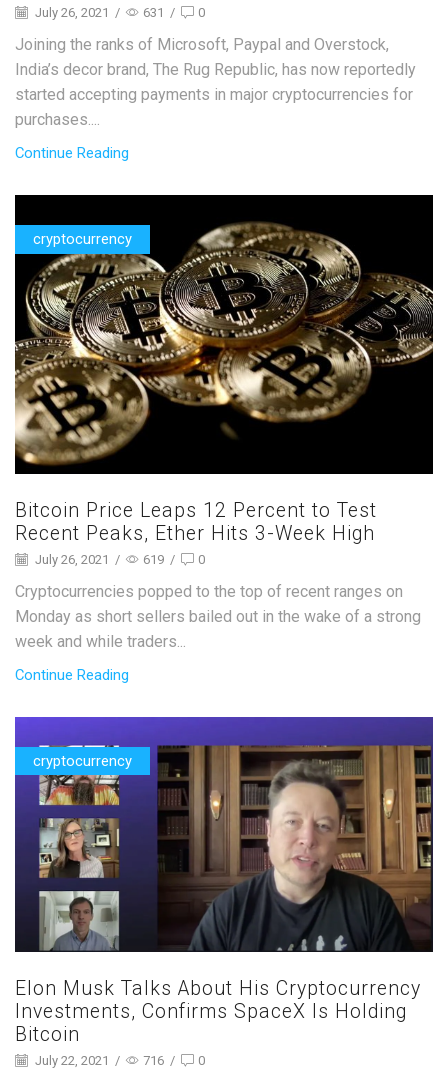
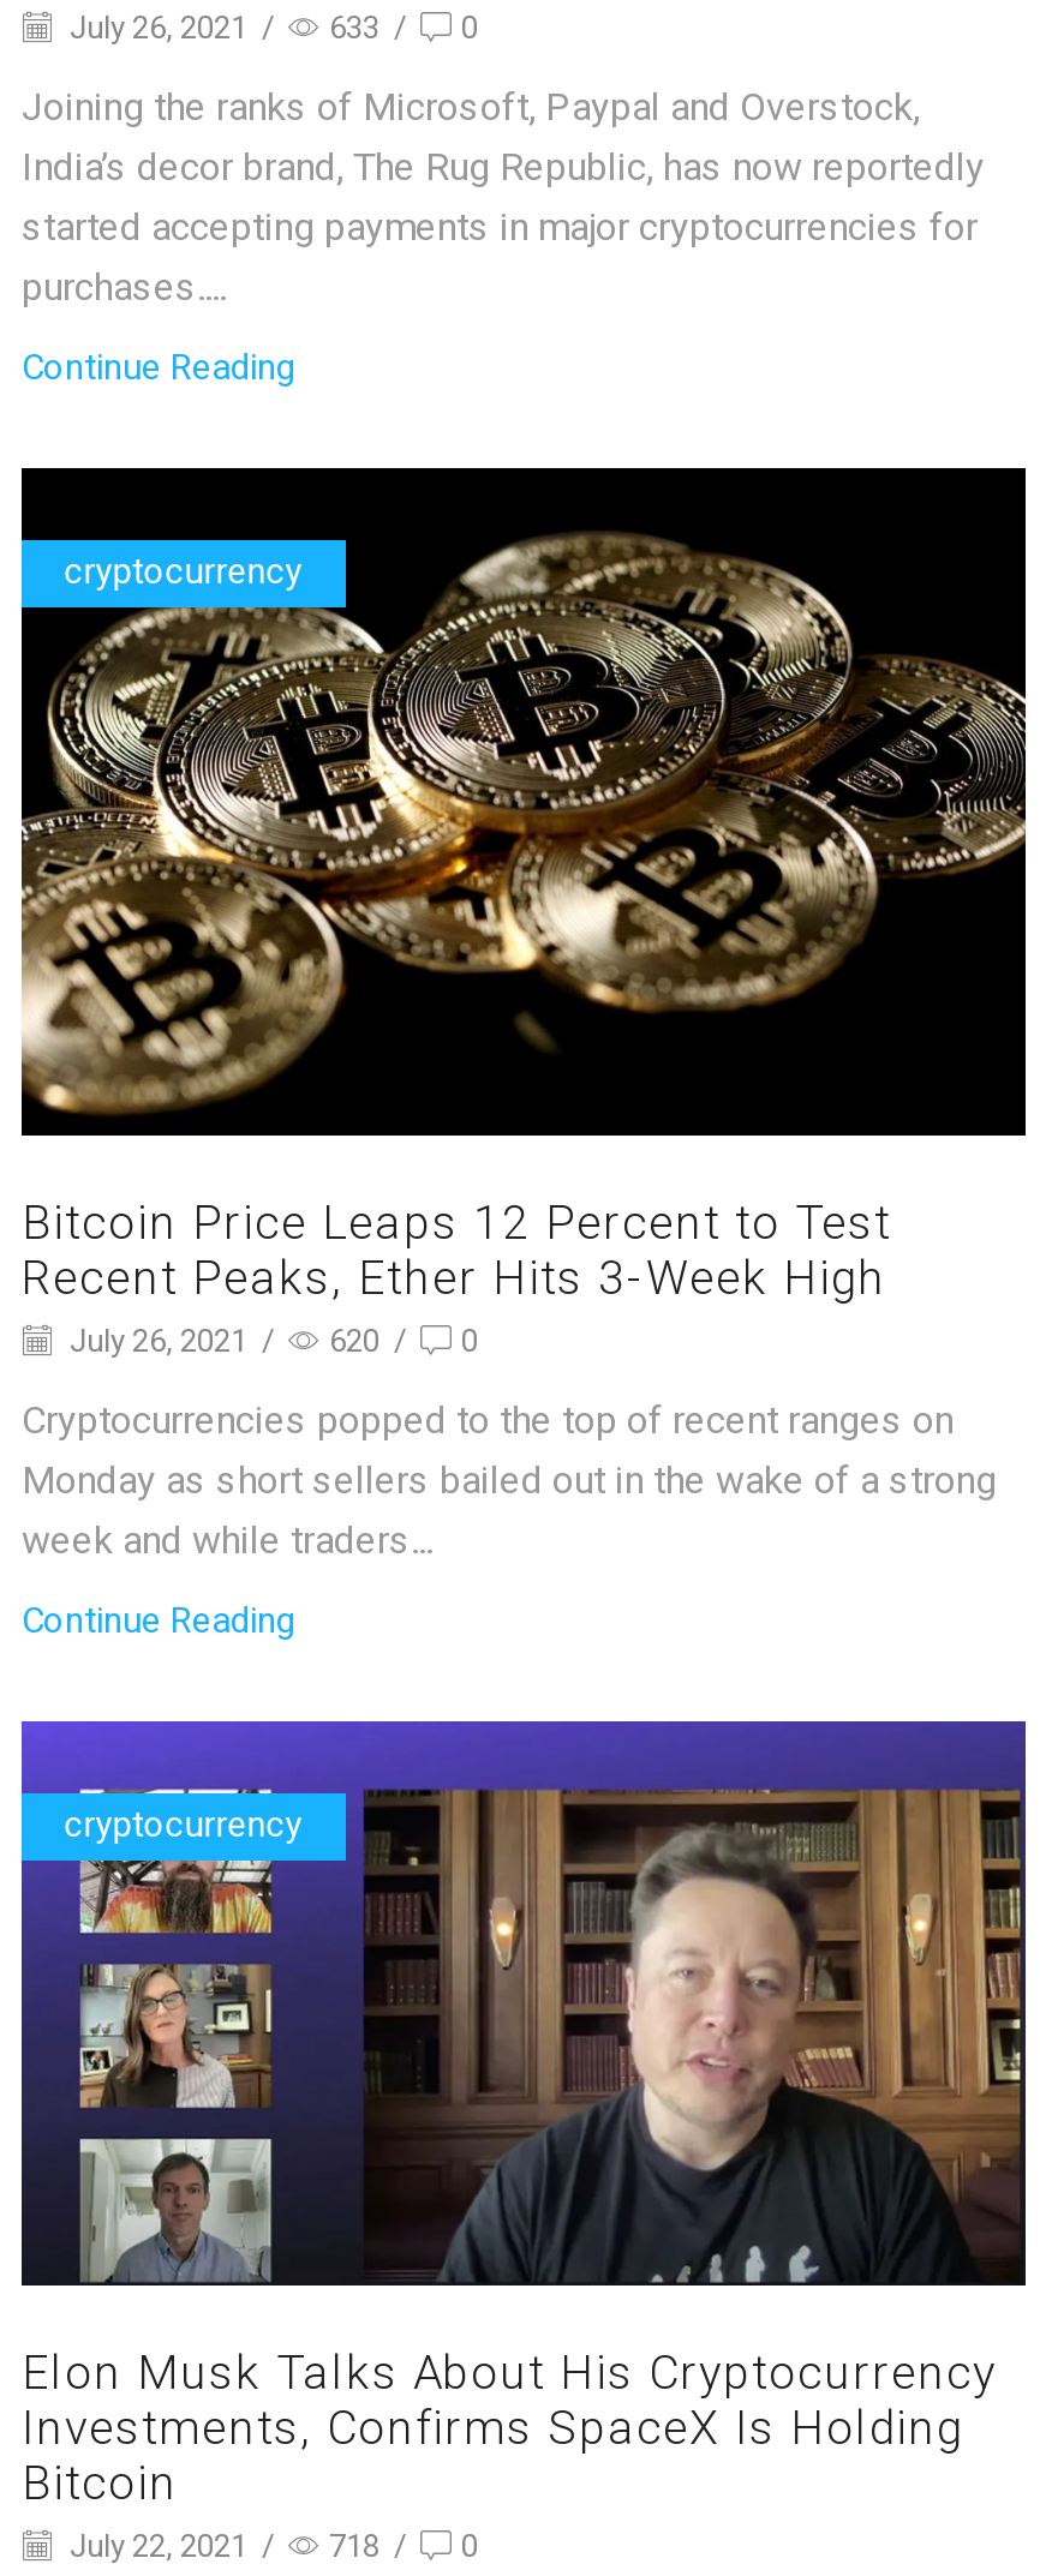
- July 26, 2021 / 631 / 0
+ July 26, 2021 / 633 / 0

- July 26, 2021 / 619 / 0
+ July 26, 2021 / 620 / 0

- July 22, 2021 / 716 / 0
+ July 22, 2021 / 718 / 0
